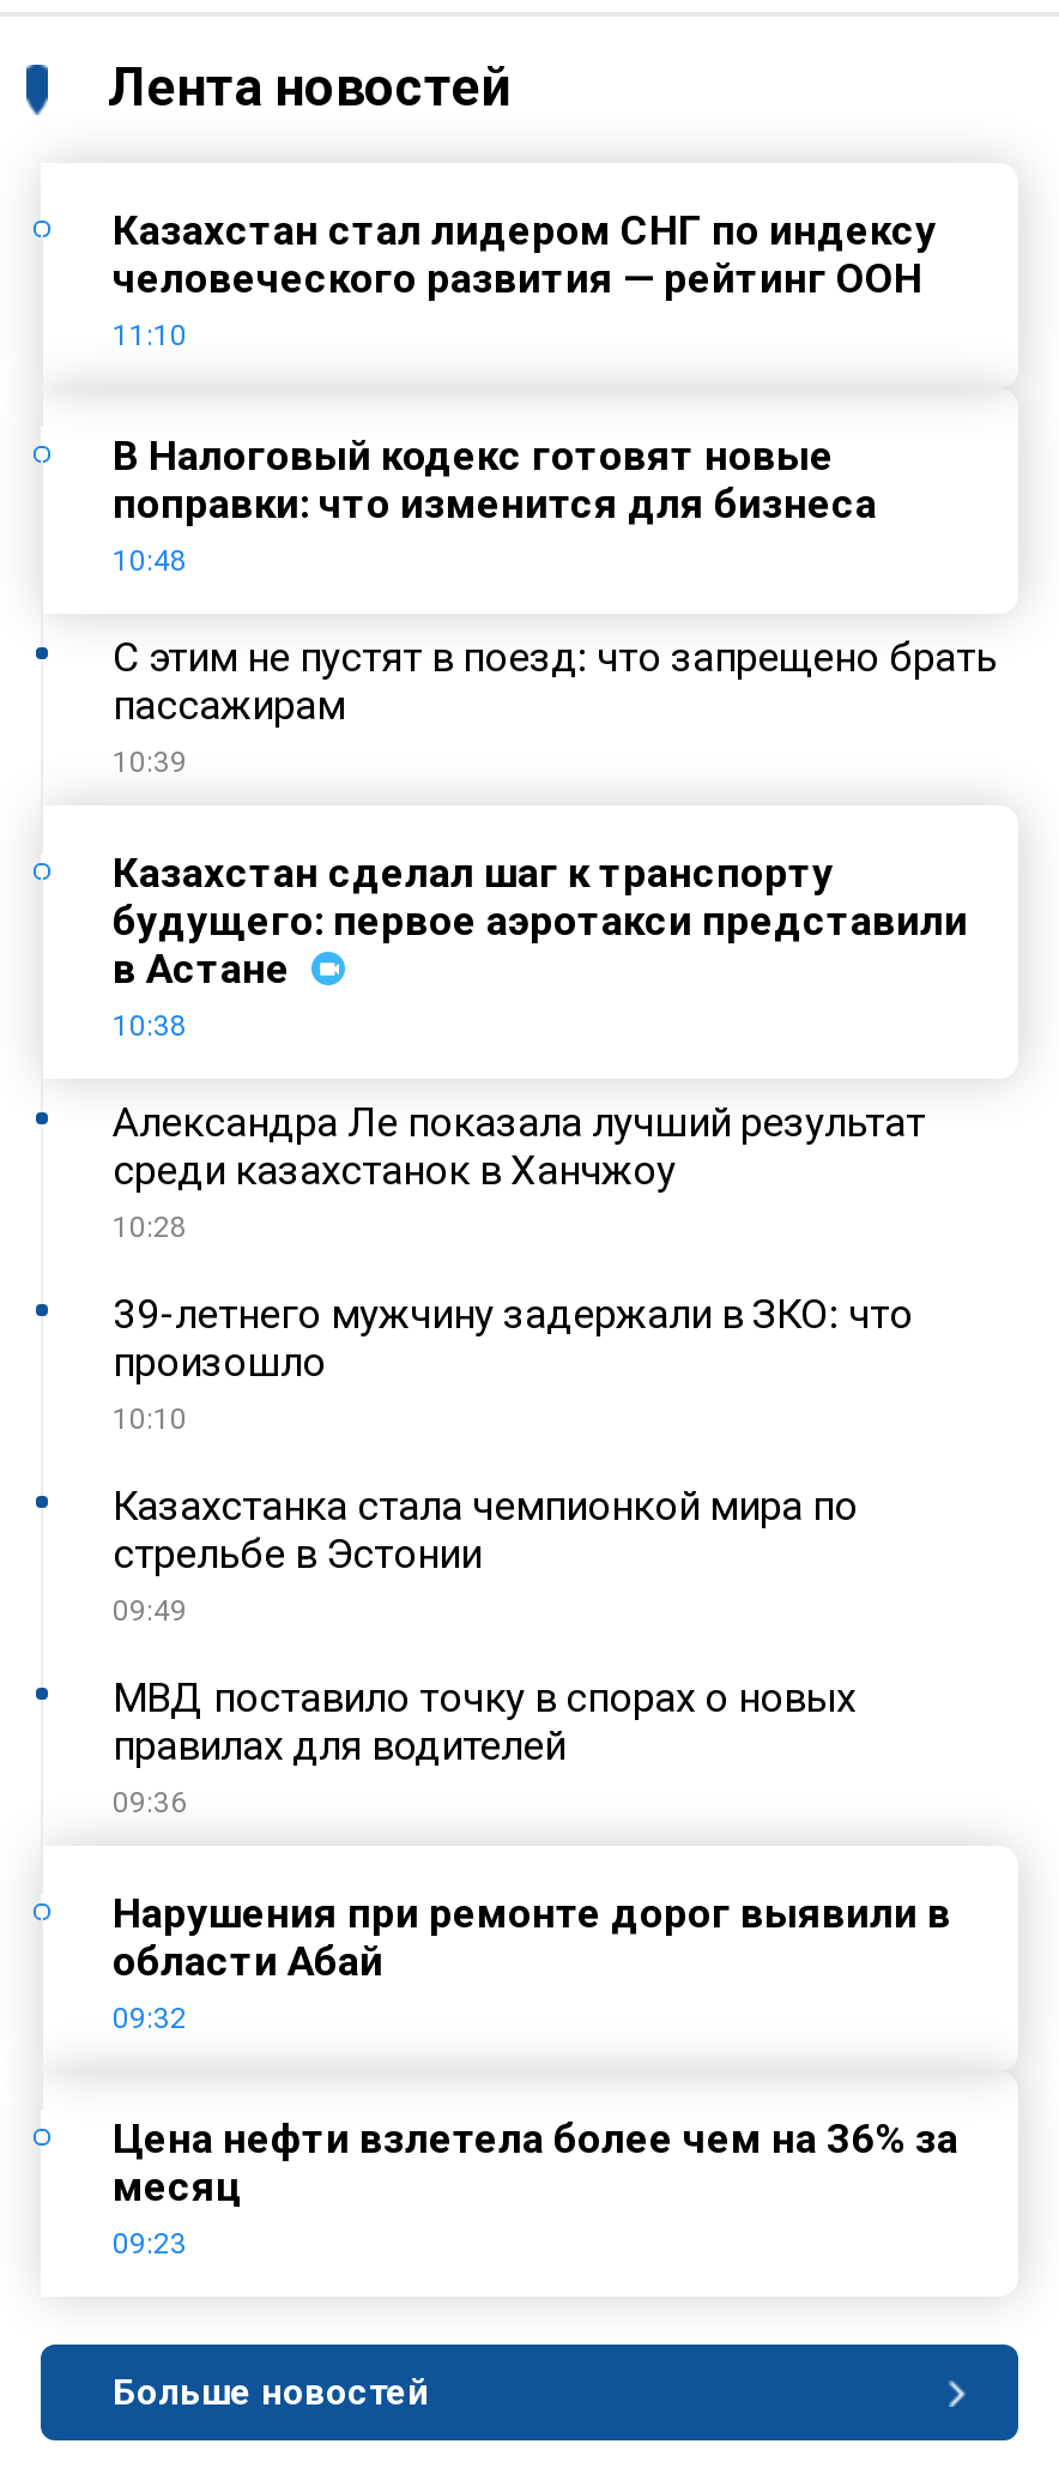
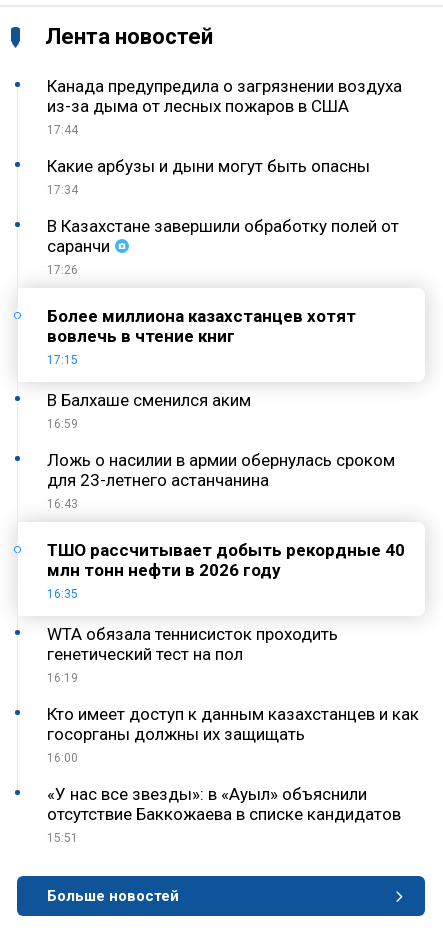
- Казахстан стал лидером СНГ по индексу
- человеческого развития — рейтинг ООН
- 11:10
+ Канада предупредила о загрязнении воздуха
+ из-за дыма от лесных пожаров в США
+ 17:44

- В Налоговый кодекс готовят новые
- поправки: что изменится для бизнеса
- 10:48
+ Какие арбузы и дыни могут быть опасны
+ 17:34

- С этим не пустят в поезд: что запрещено брать
- пассажирам
- 10:39
+ В Казахстане завершили обработку полей от
+ саранчи
+ 17:26

- Казахстан сделал шаг к транспорту
- будущего: первое аэротакси представили
- в Астане
- 10:38
+ Более миллиона казахстанцев хотят
+ вовлечь в чтение книг
+ 17:15

- Александра Ле показала лучший результат
- среди казахстанок в Ханчжоу
- 10:28
+ В Балхаше сменился аким
+ 16:59

- 39-летнего мужчину задержали в ЗКО: что
- произошло
- 10:10
+ Ложь о насилии в армии обернулась сроком
+ для 23-летнего астанчанина
+ 16:43

- Казахстанка стала чемпионкой мира по
- стрельбе в Эстонии
- 09:49
+ ТШО рассчитывает добыть рекордные 40
+ млн тонн нефти в 2026 году
+ 16:35

- МВД поставило точку в спорах о новых
- правилах для водителей
- 09:36
+ WTA обязала теннисисток проходить
+ генетический тест на пол
+ 16:19

- Нарушения при ремонте дорог выявили в
- области Абай
- 09:32
+ Кто имеет доступ к данным казахстанцев и как
+ госорганы должны их защищать
+ 16:00

- Цена нефти взлетела более чем на 36% за
- месяц
- 09:23
+ «У нас все звезды»: в «Ауыл» объяснили
+ отсутствие Баккожаева в списке кандидатов
+ 15:51
